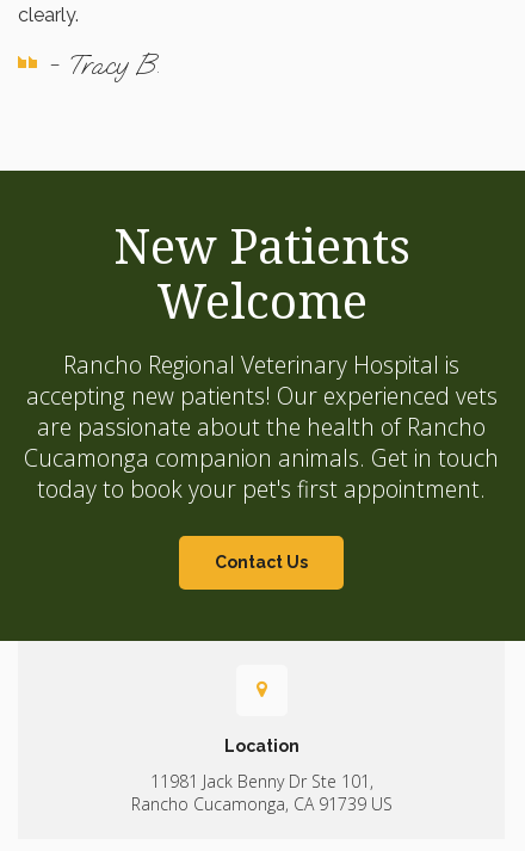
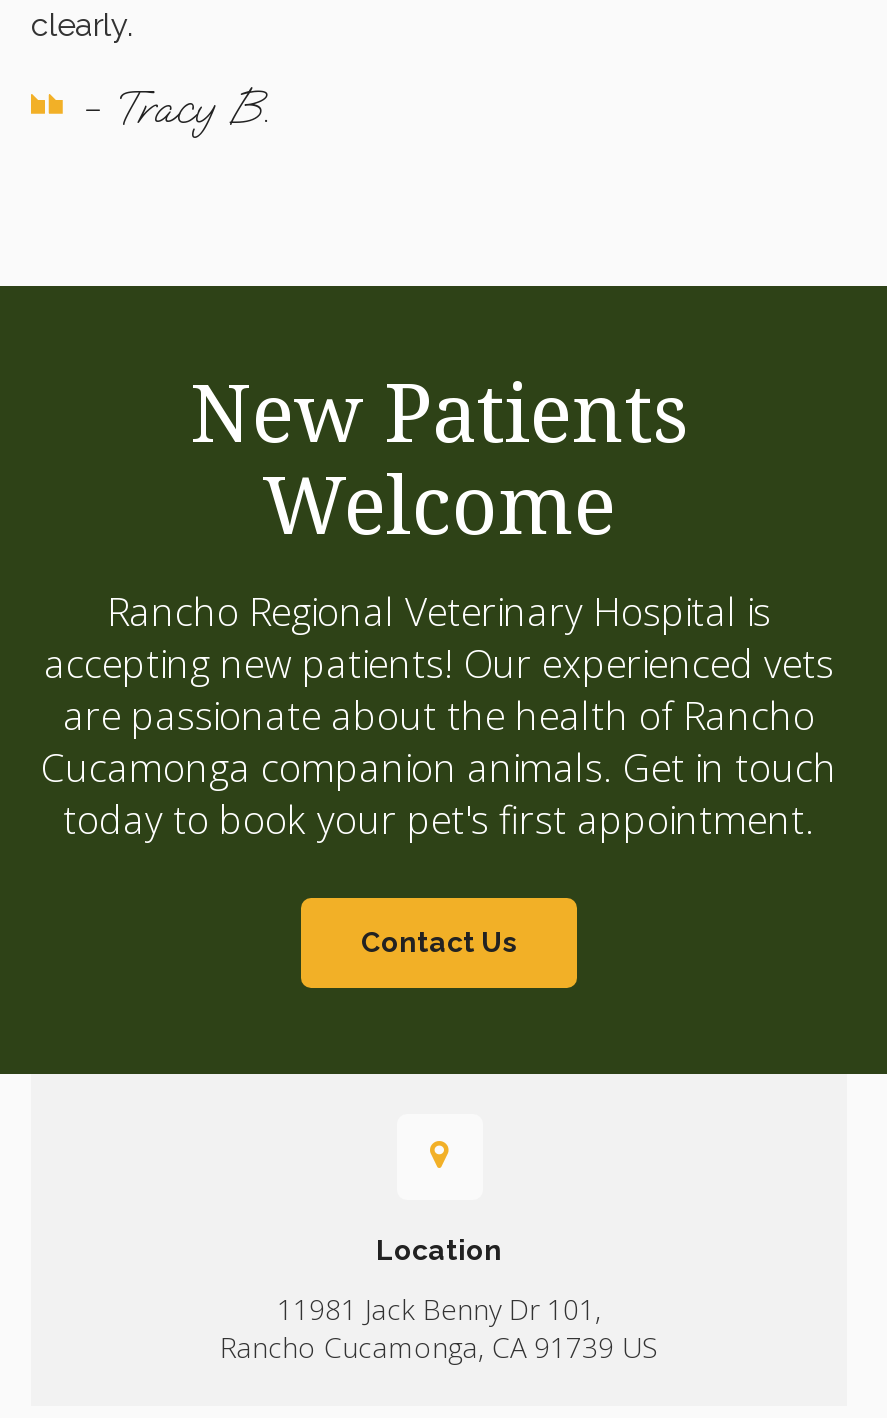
- 11981 Jack Benny Dr Ste 101
+ 11981 Jack Benny Dr 101
